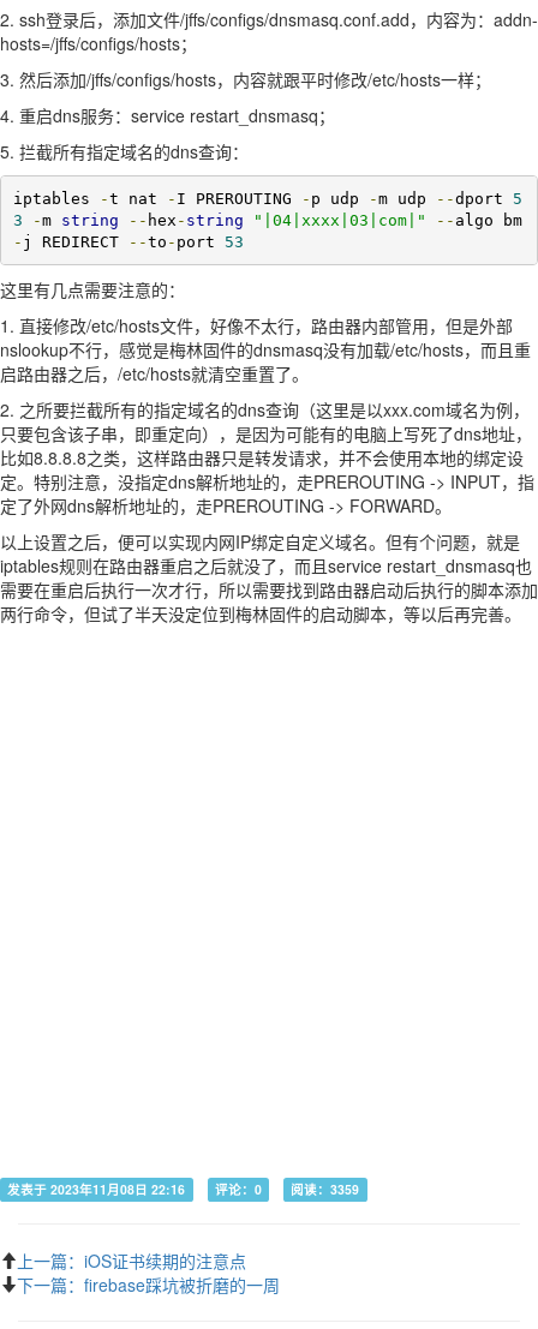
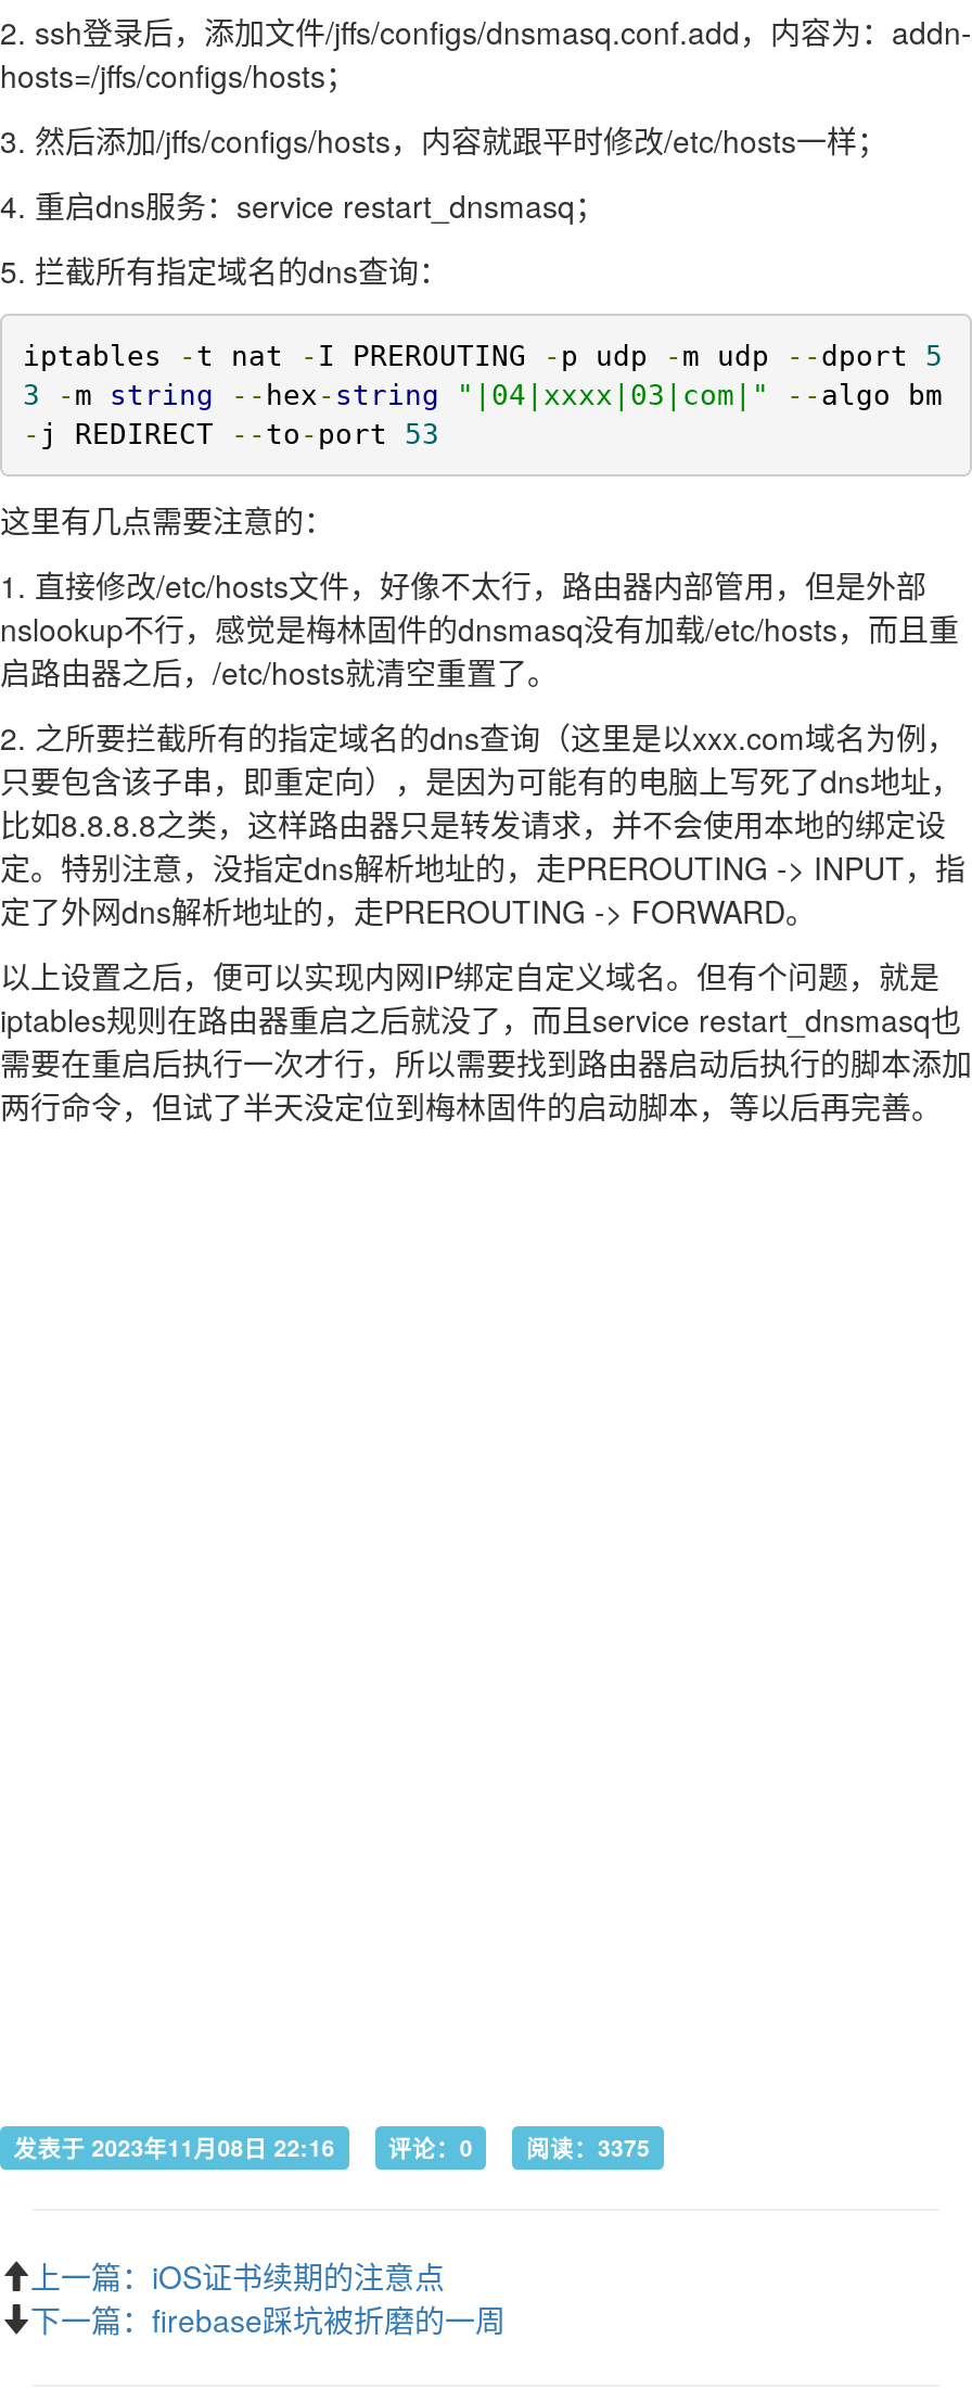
- 发表于 2023年11月08日 22:16 评论：0 阅读：3359
+ 发表于 2023年11月08日 22:16 评论：0 阅读：3375
